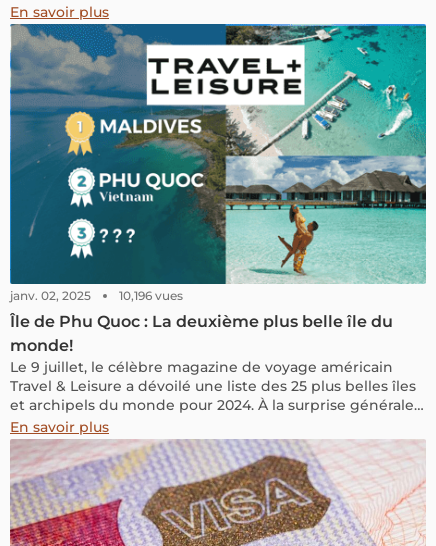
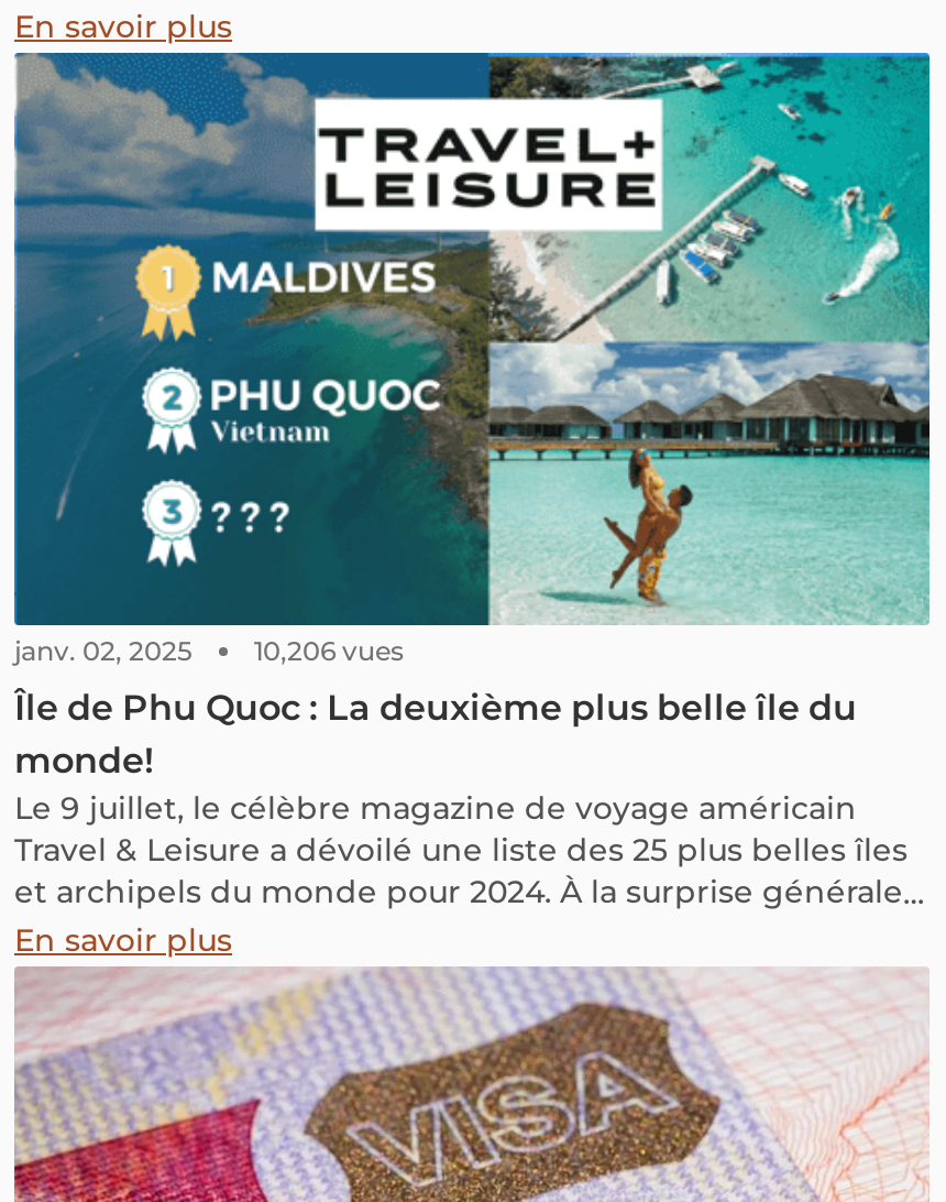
- janv. 02, 2025 10,196 vues
+ janv. 02, 2025 10,206 vues
